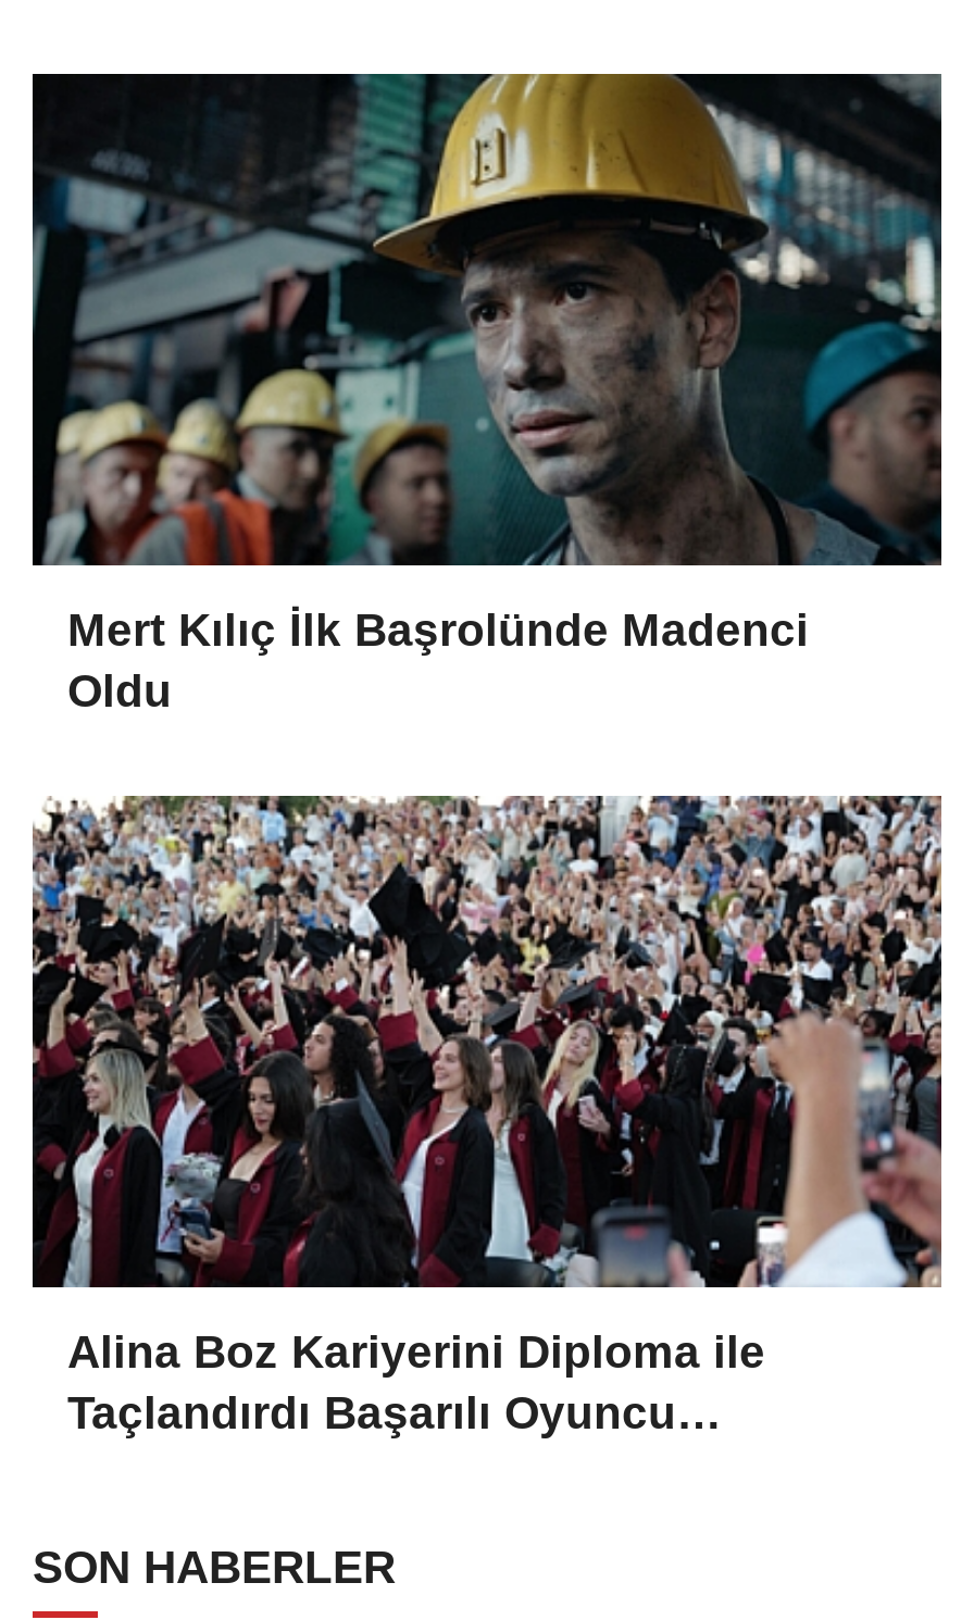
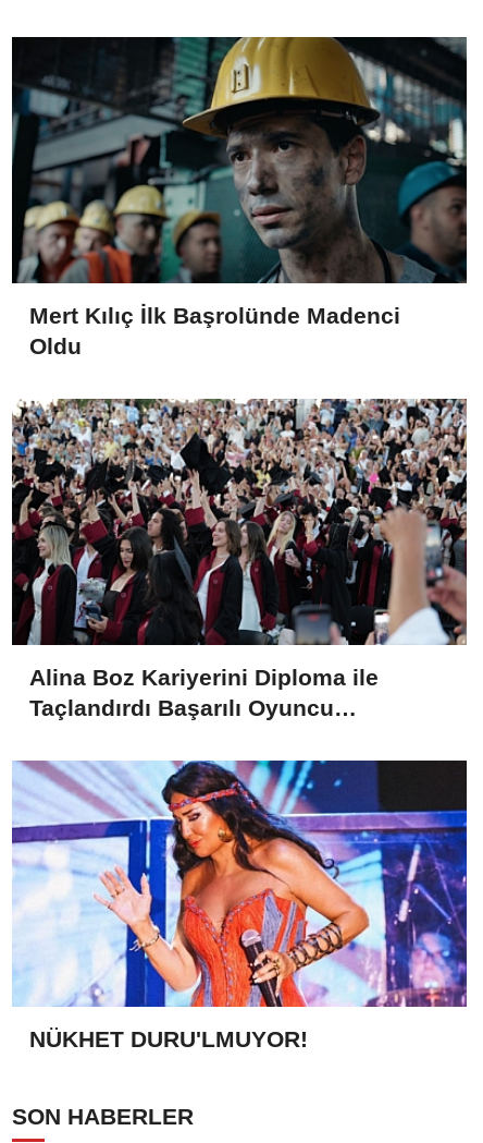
+ [image]
+ NÜKHET DURU'LMUYOR!
